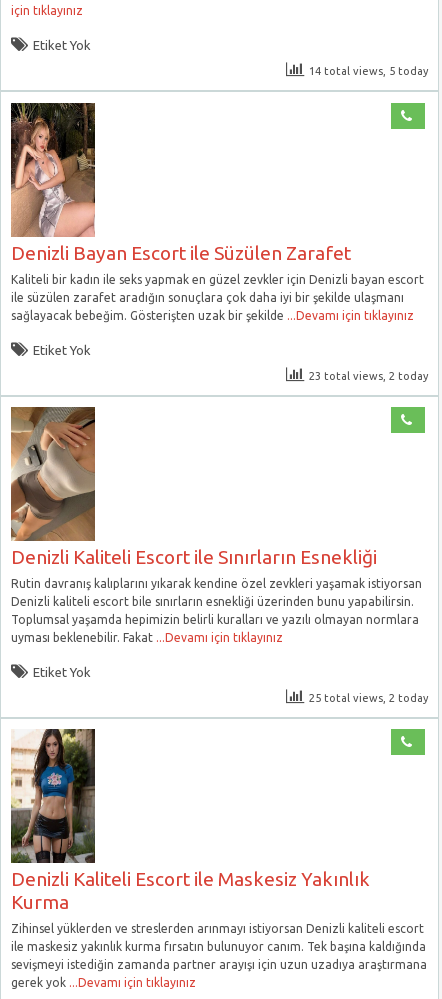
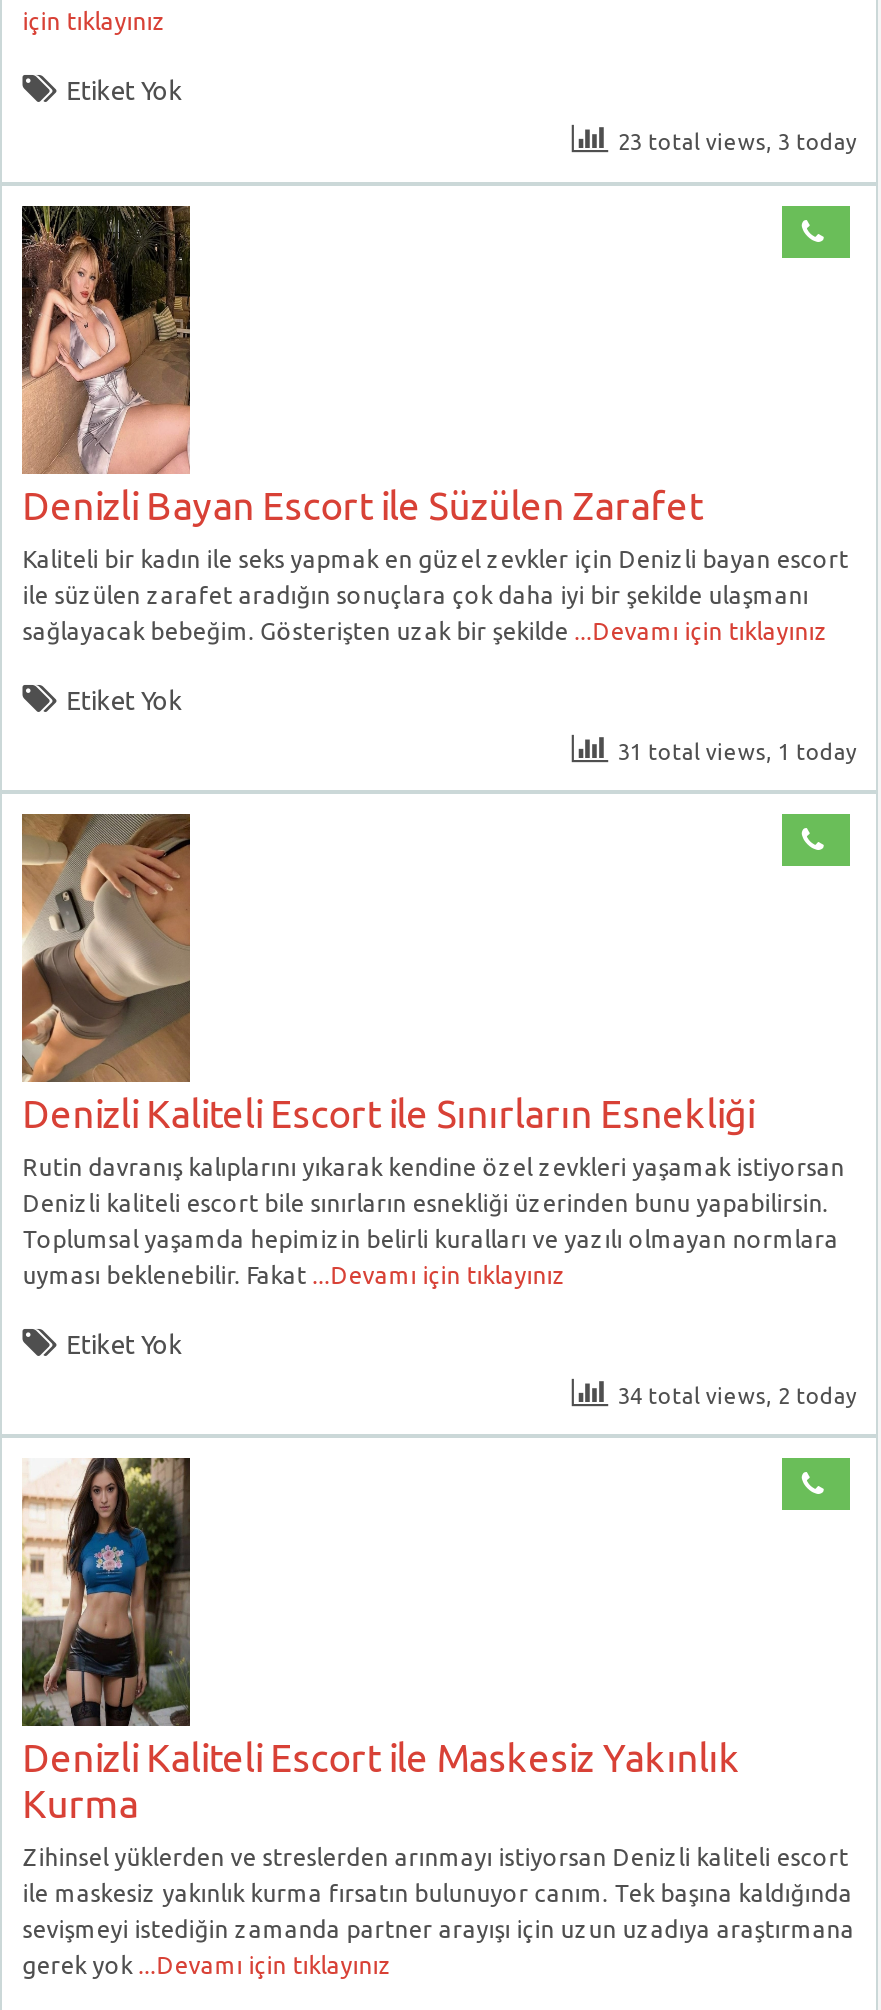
- 14 total views, 5 today
+ 23 total views, 3 today

- 23 total views, 2 today
+ 31 total views, 1 today

- 25 total views, 2 today
+ 34 total views, 2 today
